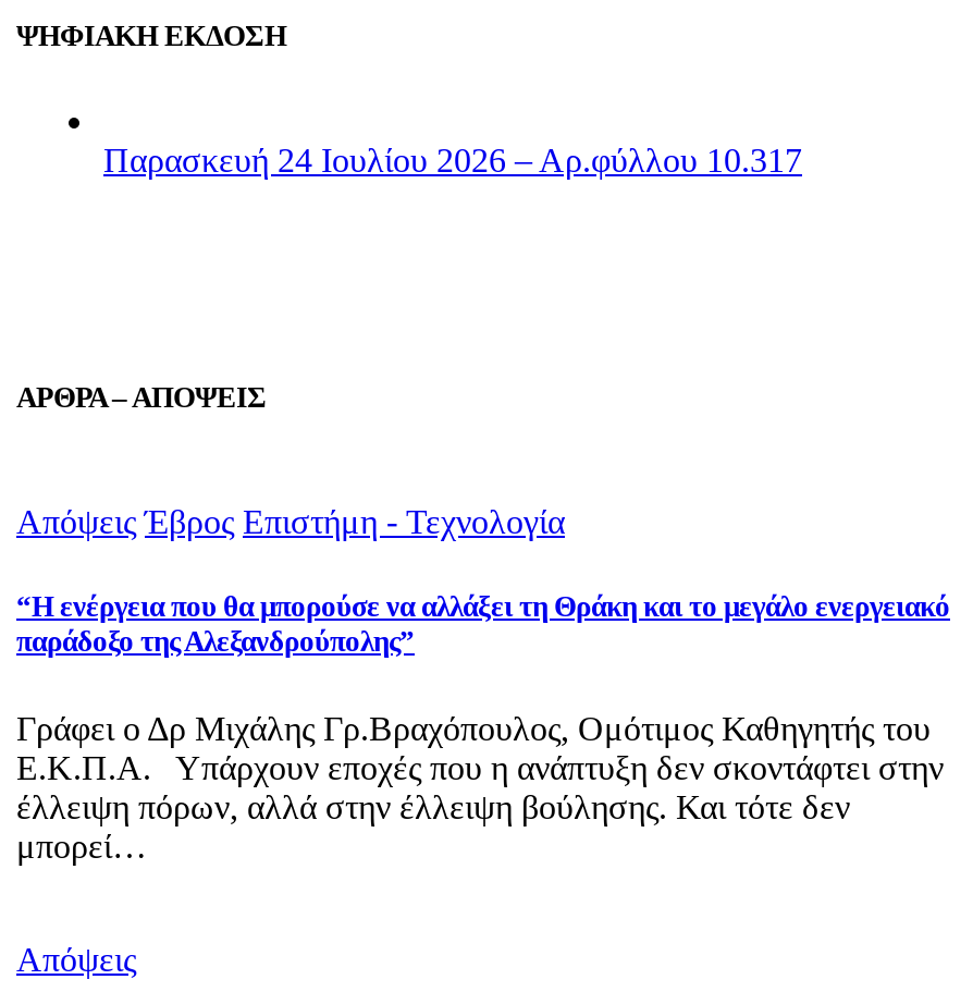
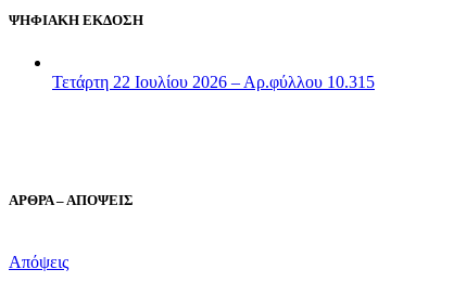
- Παρασκευή 24 Ιουλίου 2026 – Αρ.φύλλου 10.317
+ Τετάρτη 22 Ιουλίου 2026 – Αρ.φύλλου 10.315

- Απόψεις Έβρος Επιστήμη - Τεχνολογία
- “Η ενέργεια που θα μπορούσε να αλλάξει τη Θράκη και το μεγάλο ενεργειακό
- παράδοξο της Αλεξανδρούπολης”
- Γράφει ο Δρ Μιχάλης Γρ.Βραχόπουλος, Ομότιμος Καθηγητής του
- Ε.Κ.Π.Α. Υπάρχουν εποχές που η ανάπτυξη δεν σκοντάφτει στην
- έλλειψη πόρων, αλλά στην έλλειψη βούλησης. Και τότε δεν
- μπορεί…
